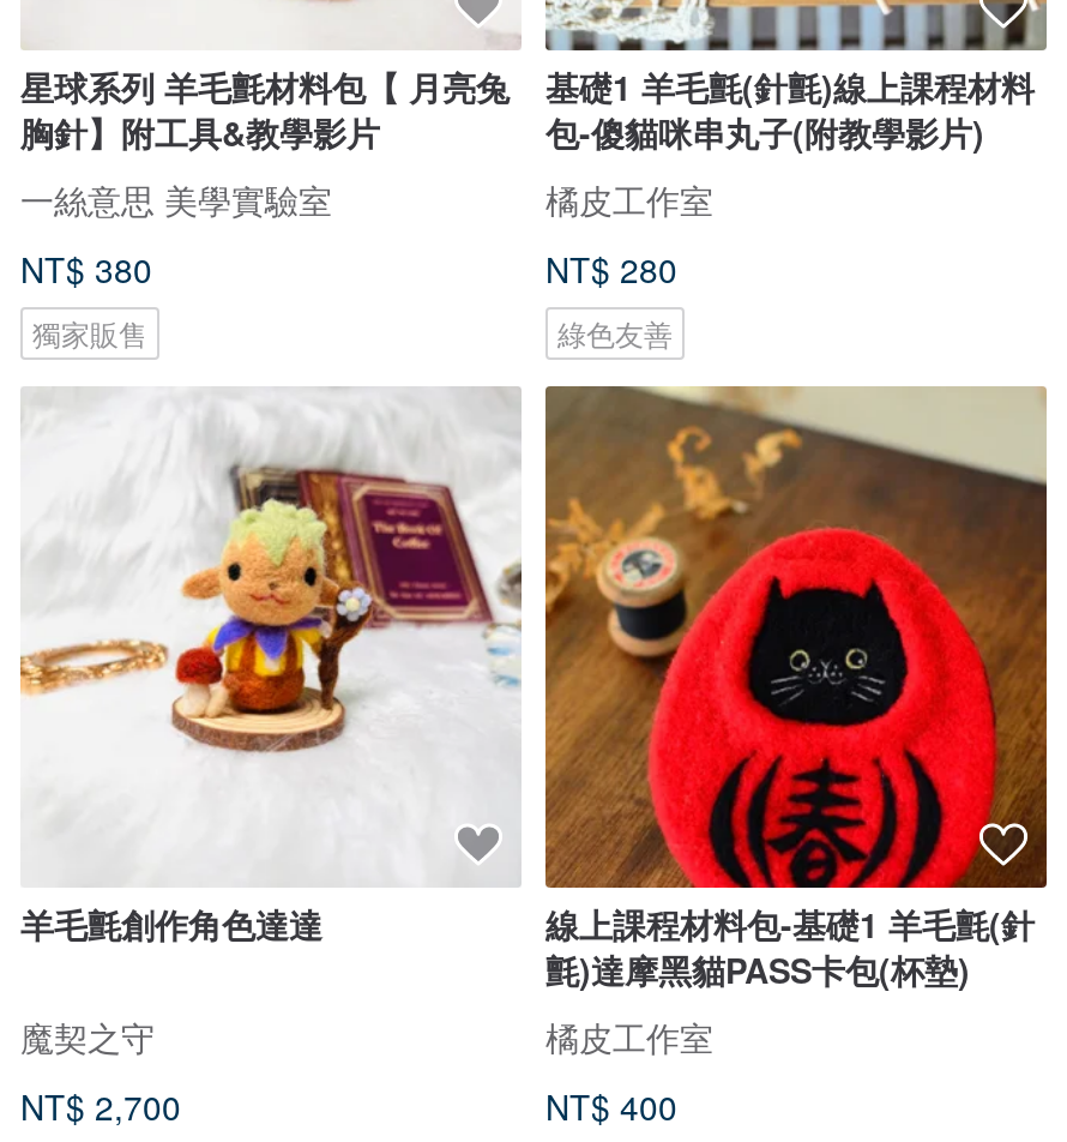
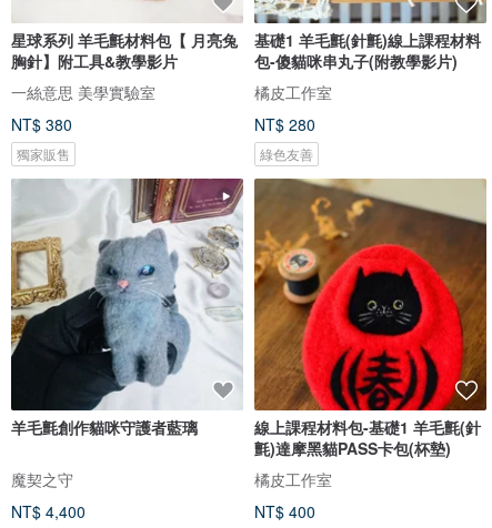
- [image]
- 羊毛氈創作角色達達
+ [image]
+ 羊毛氈創作貓咪守護者藍璃

- NT$ 2,700
+ NT$ 4,400
